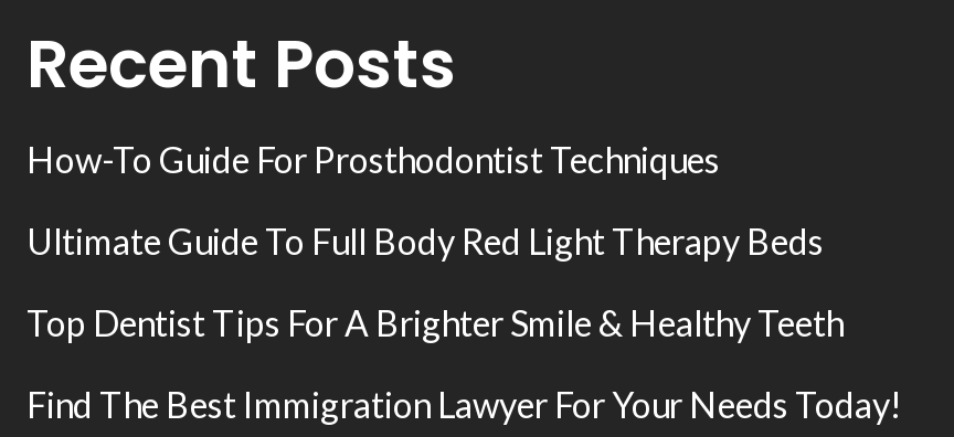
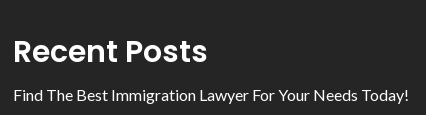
- How-To Guide For Prosthodontist Techniques
- Ultimate Guide To Full Body Red Light Therapy Beds
- Top Dentist Tips For A Brighter Smile & Healthy Teeth
